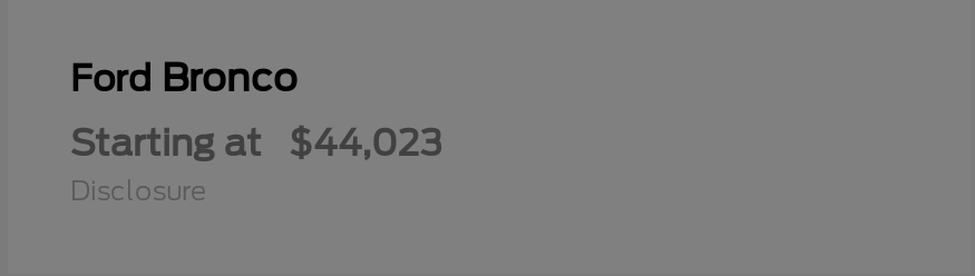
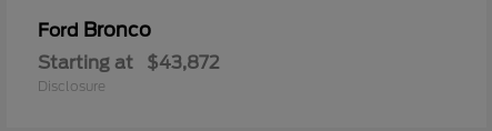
- Starting at $44,023
+ Starting at $43,872
